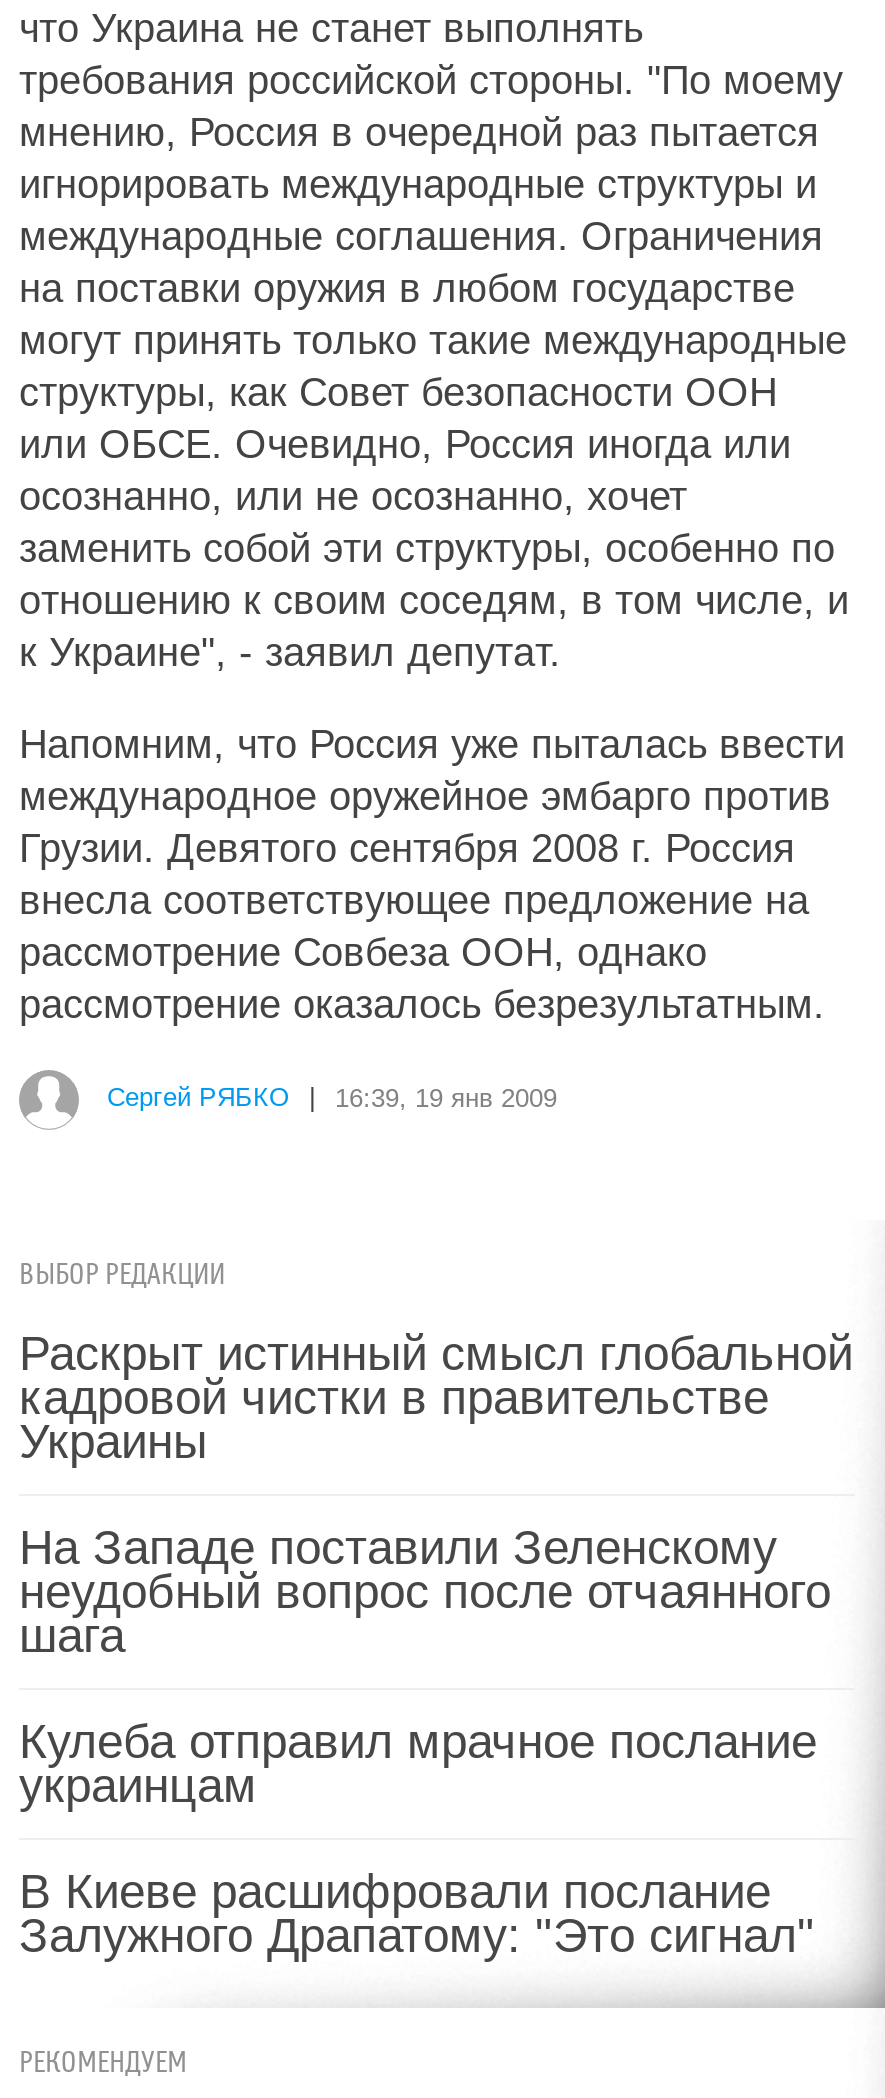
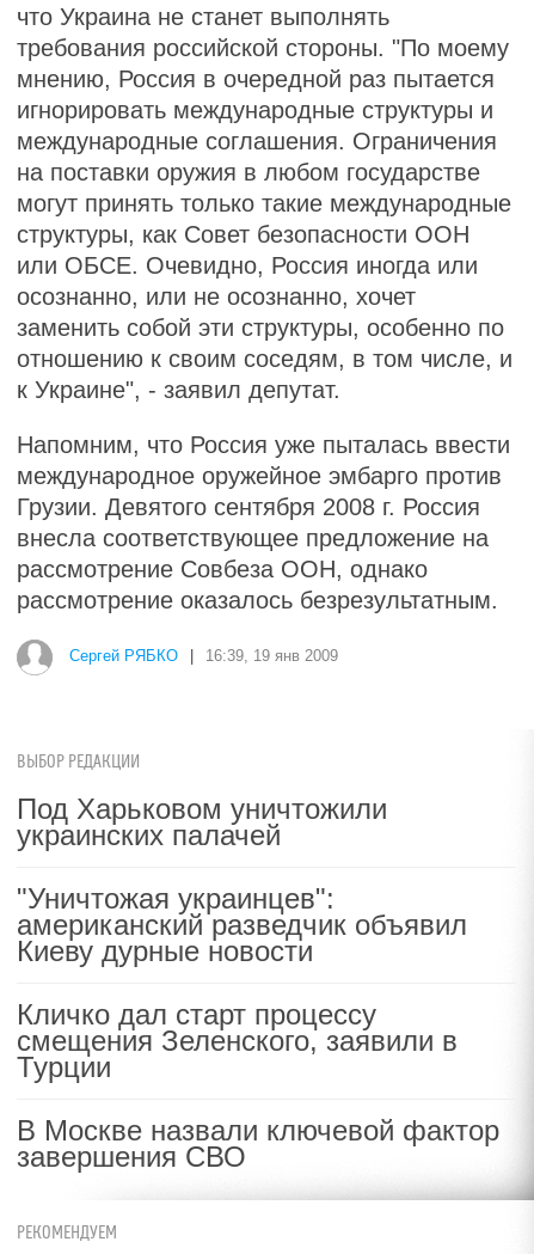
- Раскрыт истинный смысл глобальной
- кадровой чистки в правительстве
- Украины
+ Под Харьковом уничтожили
+ украинских палачей

- На Западе поставили Зеленскому
- неудобный вопрос после отчаянного
- шага
+ "Уничтожая украинцев":
+ американский разведчик объявил
+ Киеву дурные новости

- Кулеба отправил мрачное послание
- украинцам
+ Кличко дал старт процессу
+ смещения Зеленского, заявили в
+ Турции

- В Киеве расшифровали послание
- Залужного Драпатому: "Это сигнал"
+ В Москве назвали ключевой фактор
+ завершения СВО
